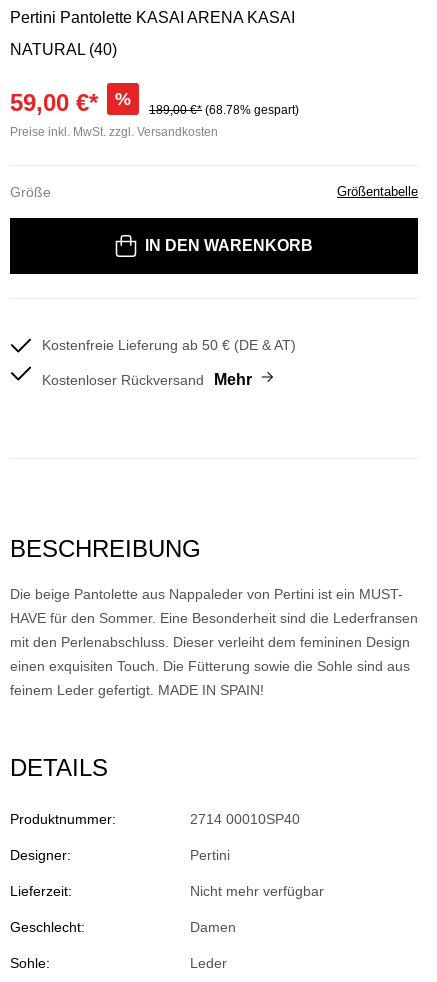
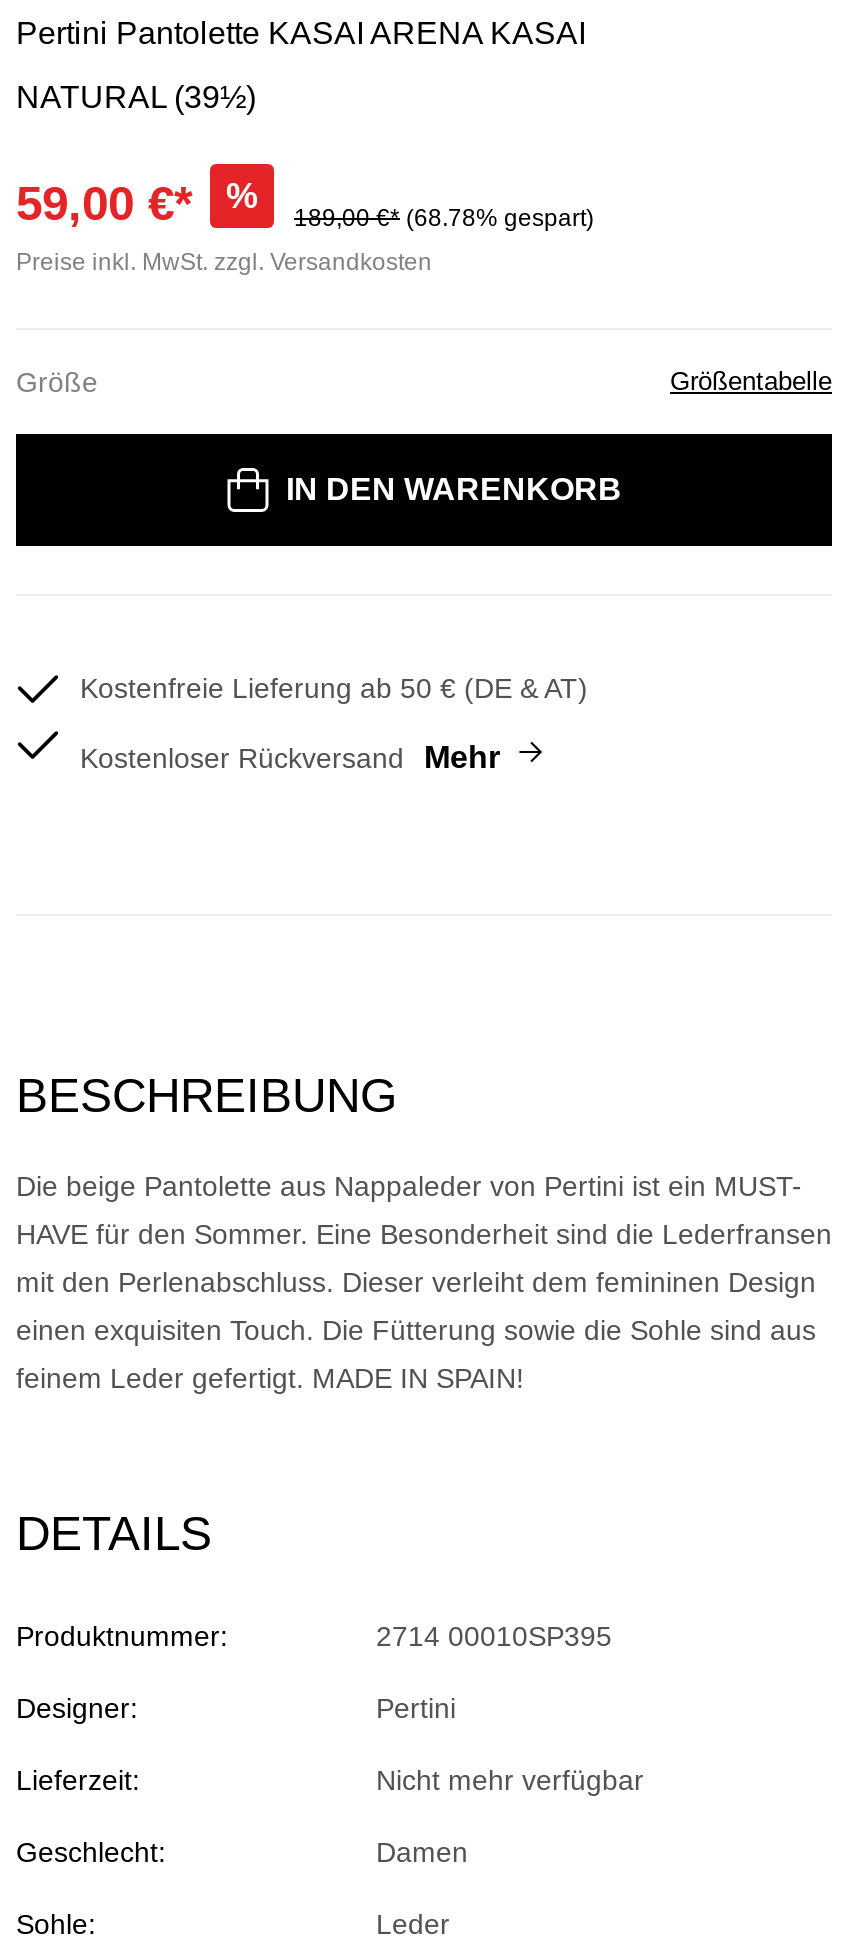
- NATURAL (40)
+ NATURAL (39½)

- 2714 00010SP40
+ 2714 00010SP395
